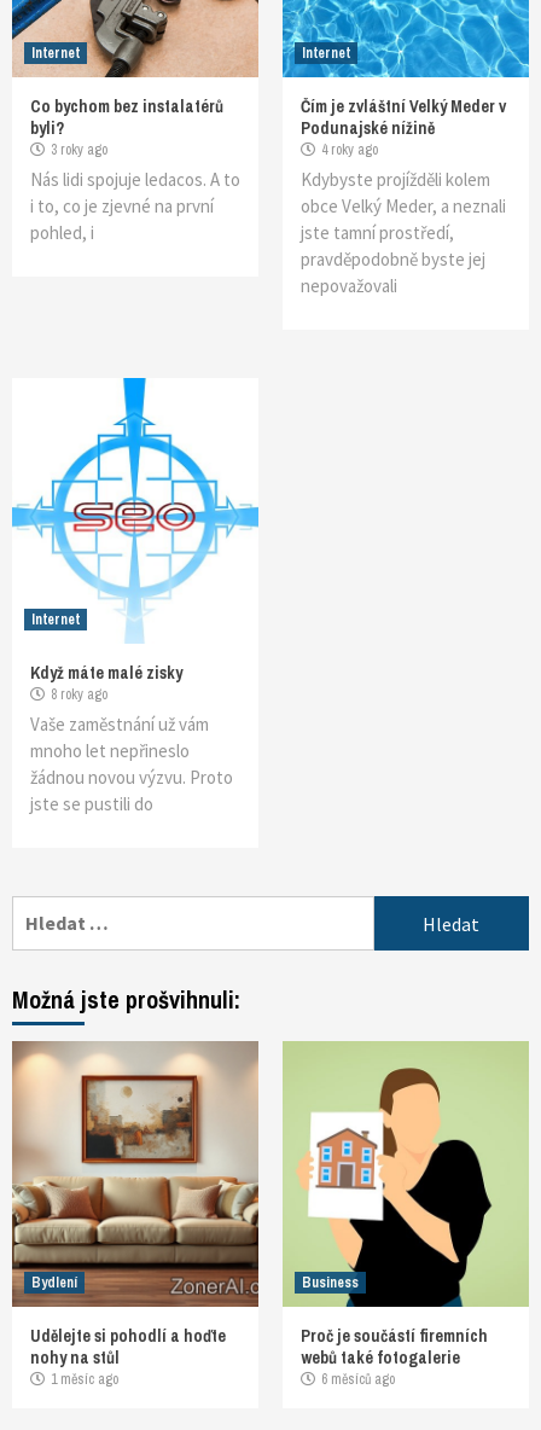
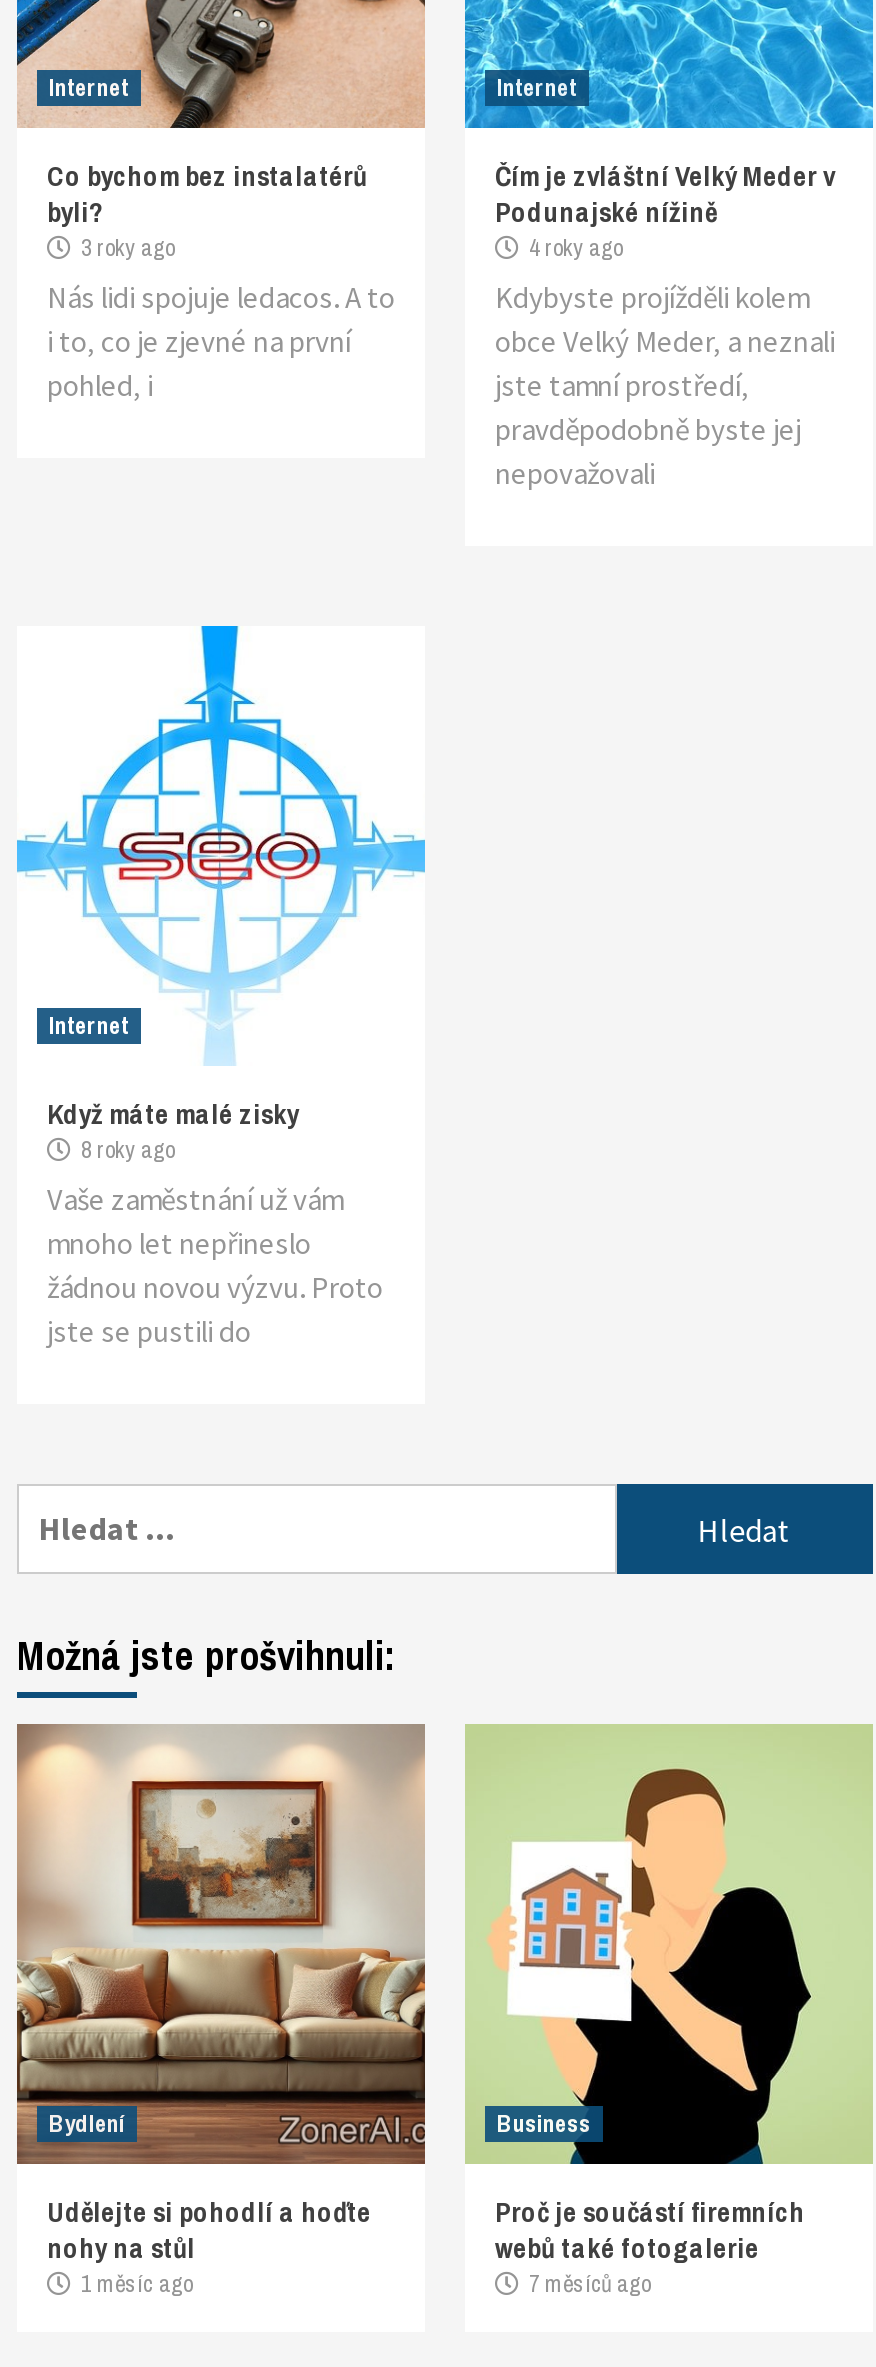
- 6 měsíců ago
+ 7 měsíců ago
